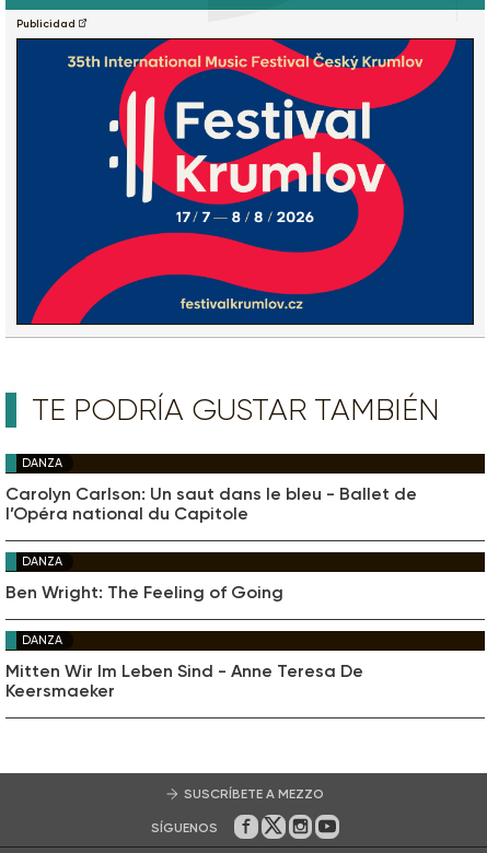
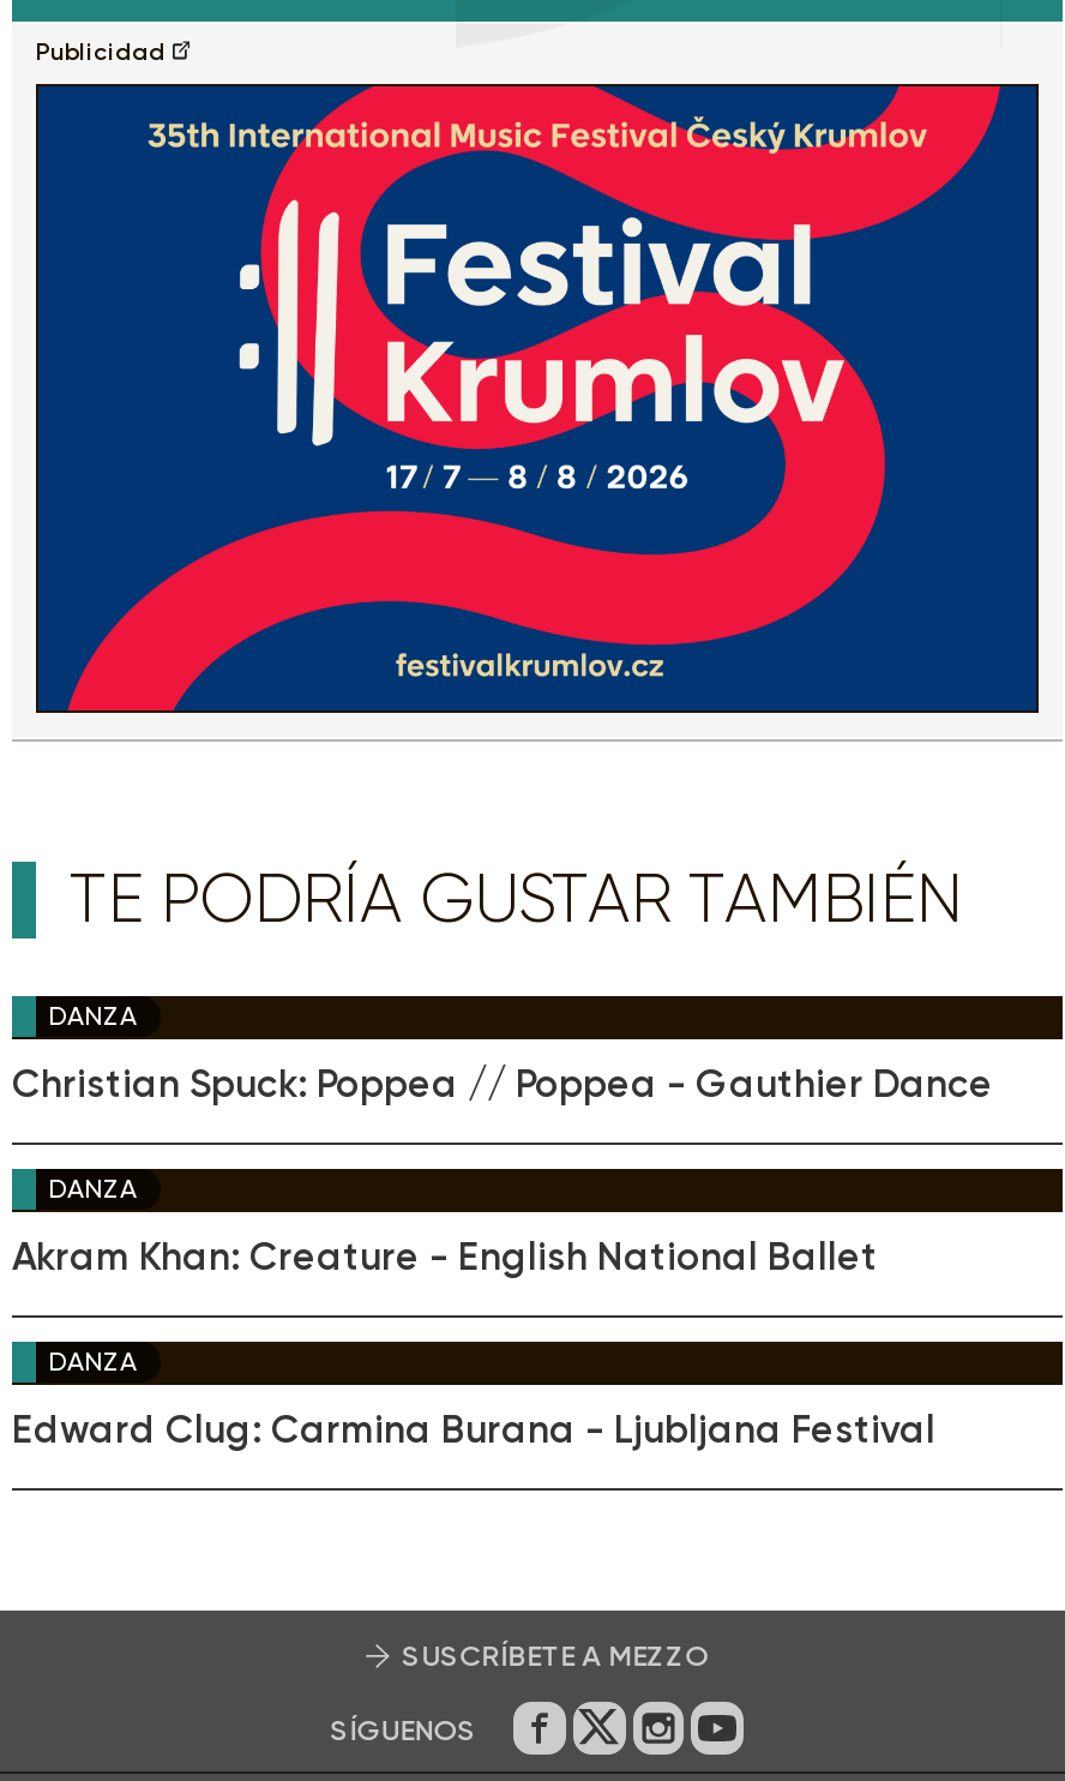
- Carolyn Carlson: Un saut dans le bleu - Ballet de
- l’Opéra national du Capitole
+ Christian Spuck: Poppea // Poppea - Gauthier Dance

- Ben Wright: The Feeling of Going
+ Akram Khan: Creature - English National Ballet

- Mitten Wir Im Leben Sind - Anne Teresa De
- Keersmaeker
+ Edward Clug: Carmina Burana - Ljubljana Festival
